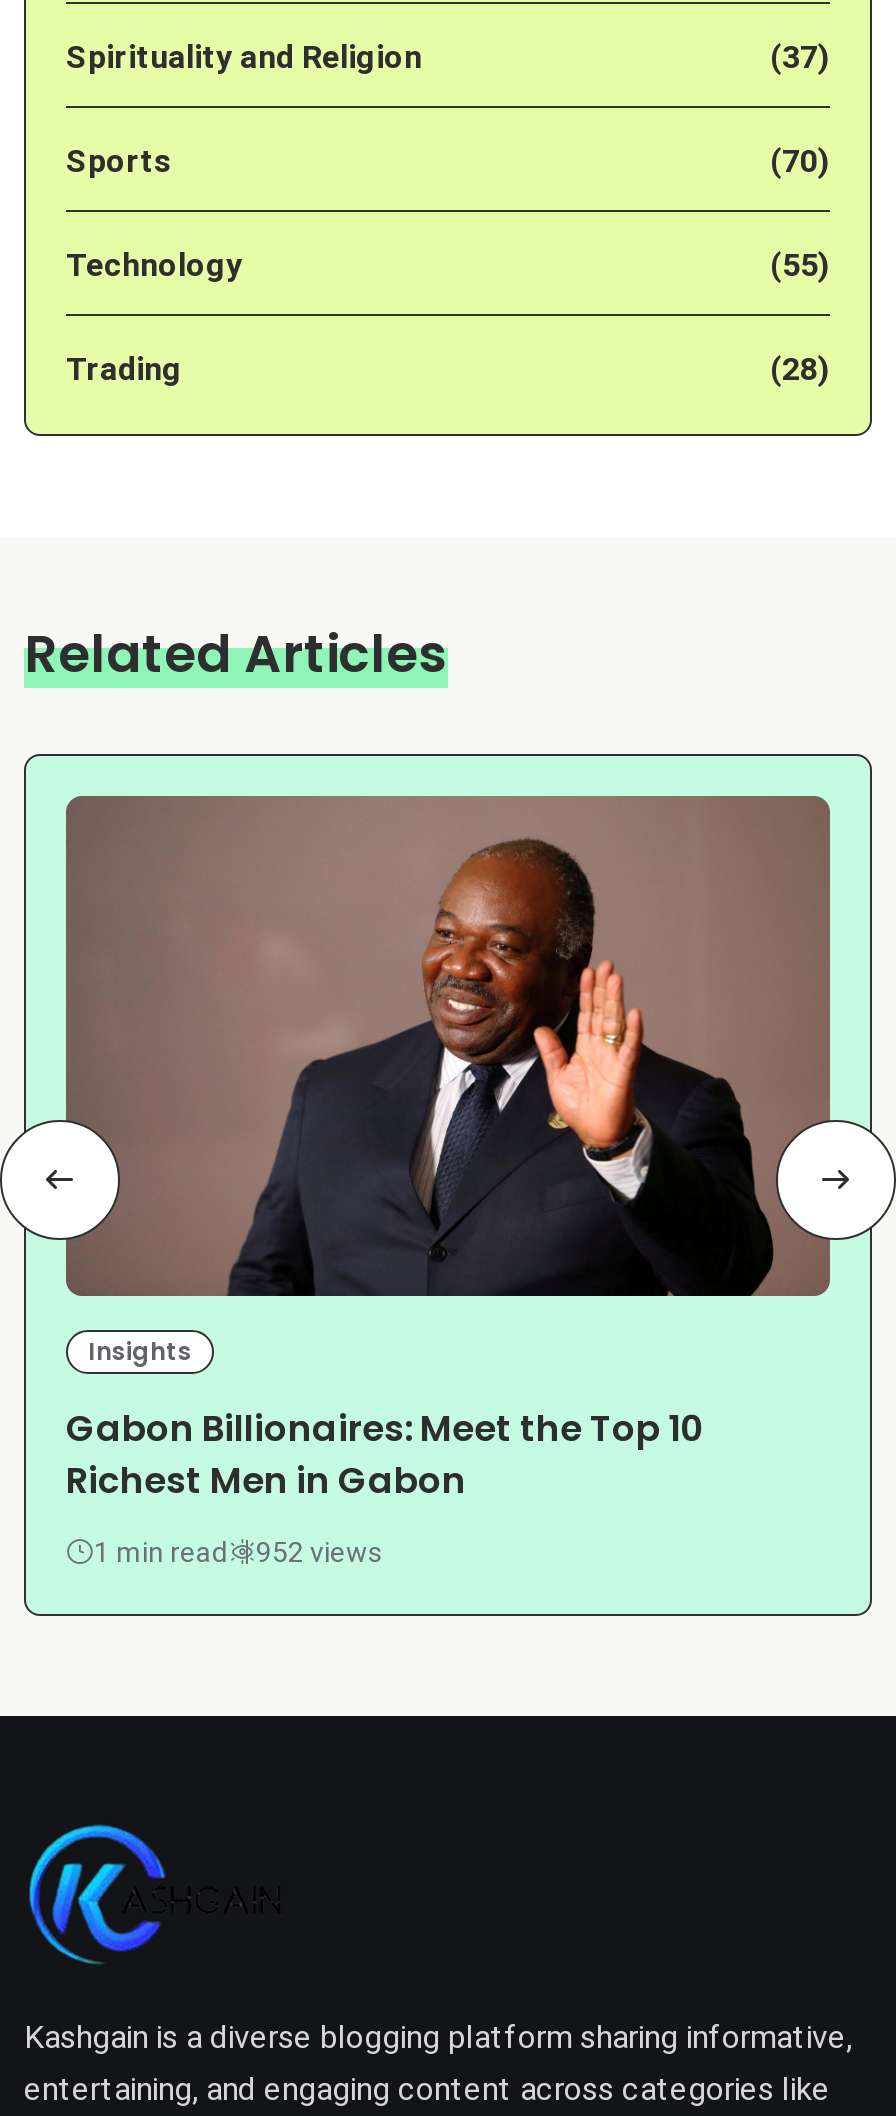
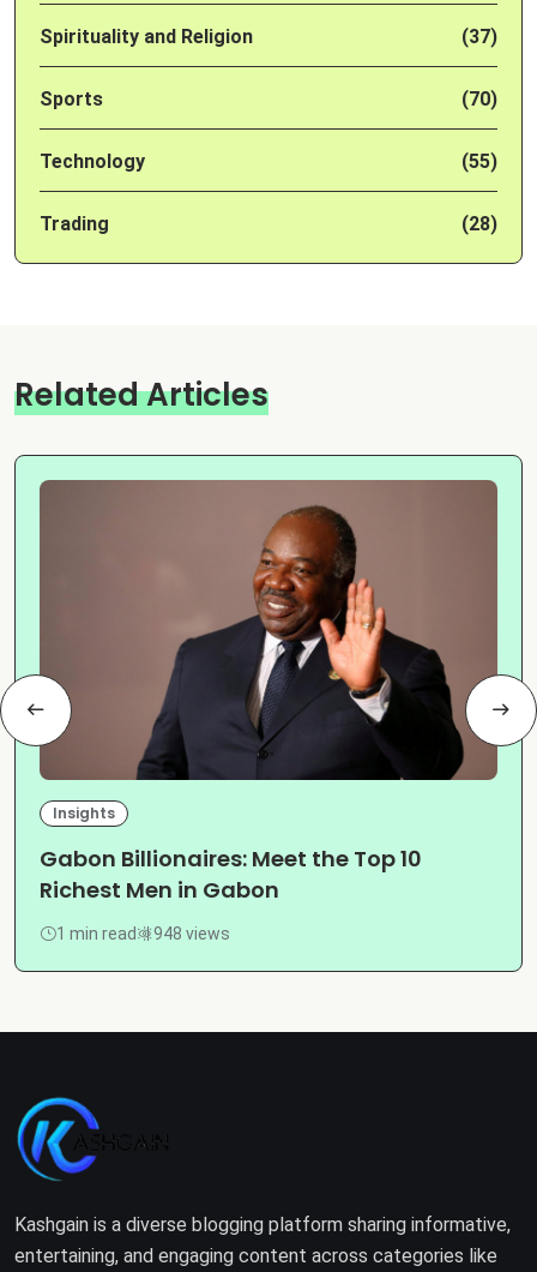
- 1 min read 952 views
+ 1 min read 948 views
